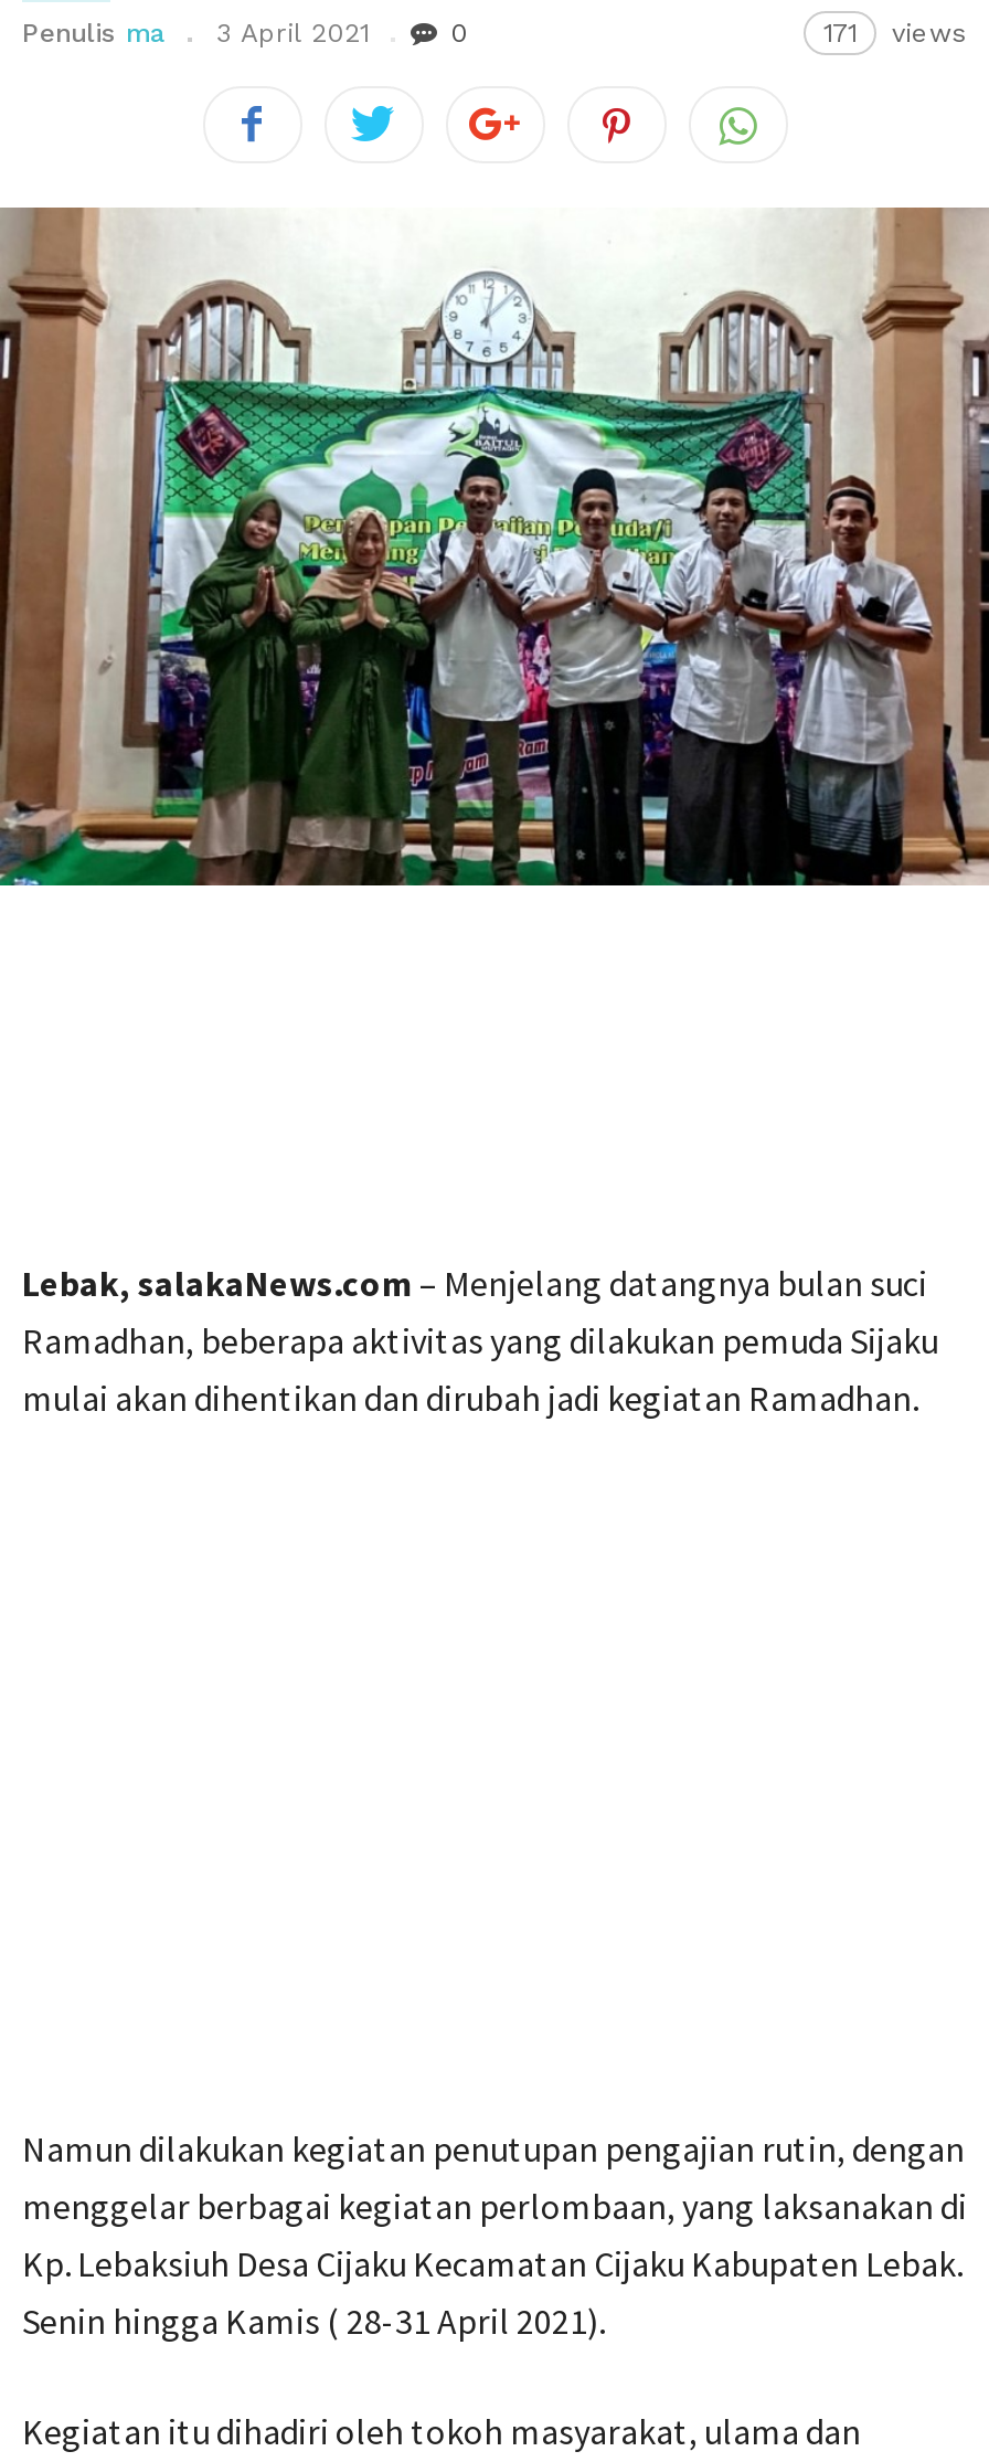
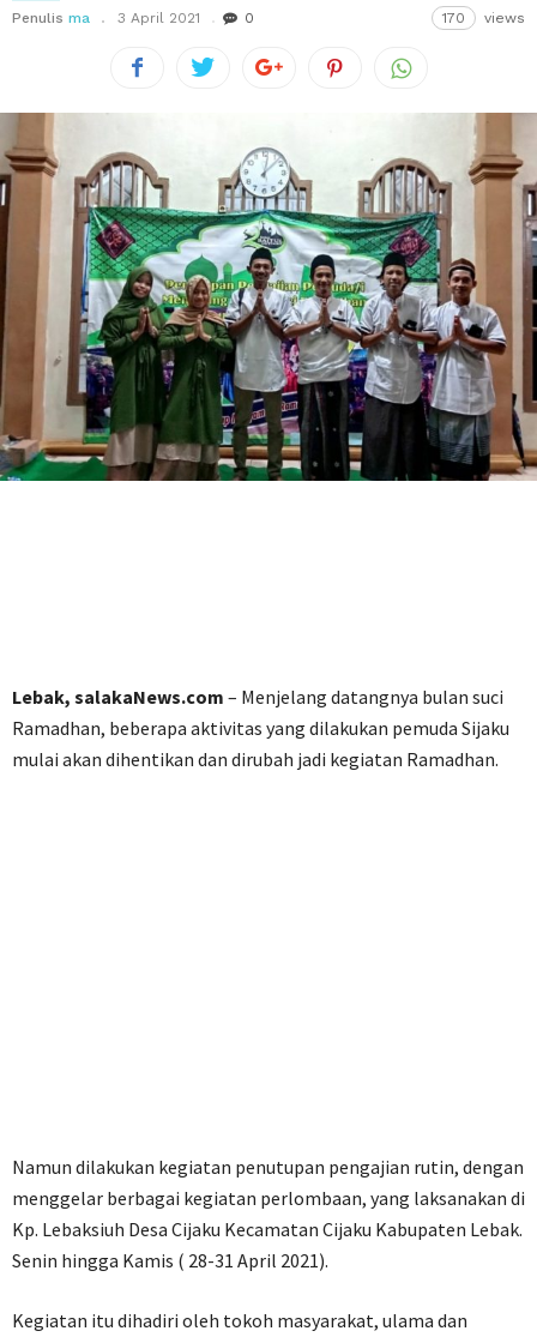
- 171 views
+ 170 views
